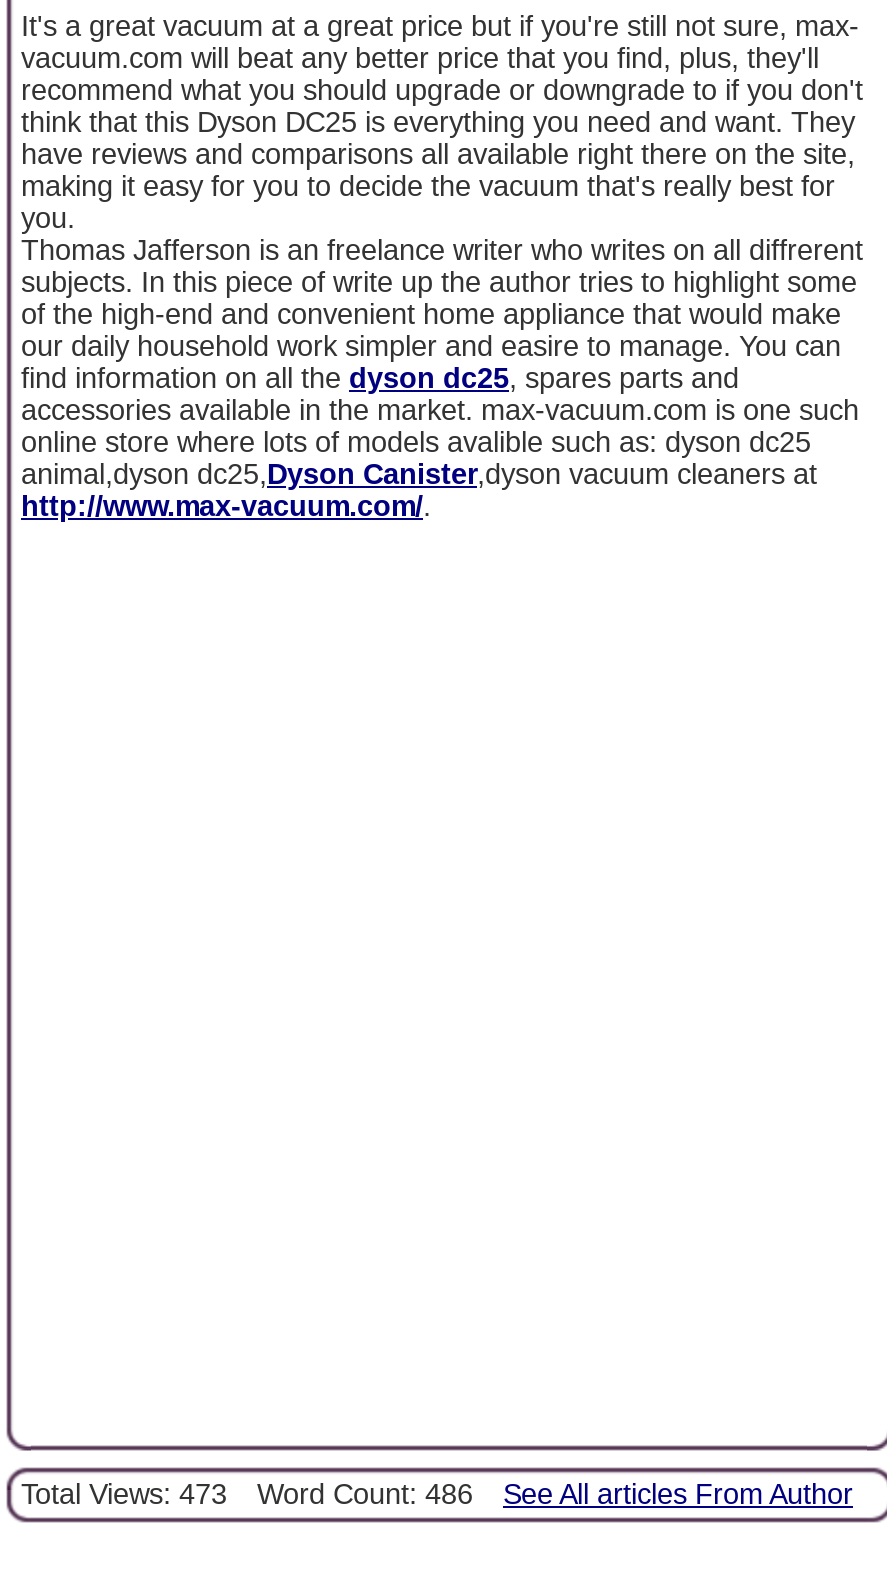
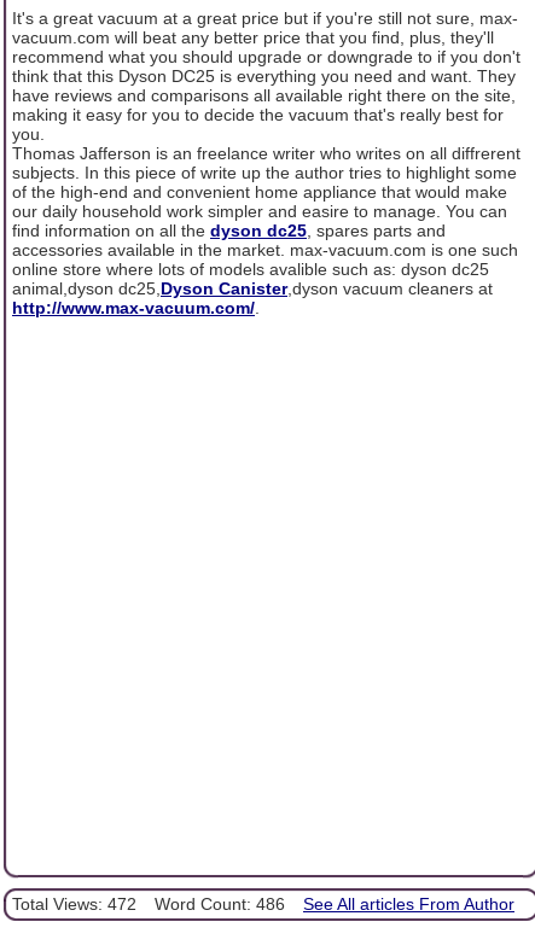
- Total Views: 473 Word Count: 486 See All articles From Author
+ Total Views: 472 Word Count: 486 See All articles From Author
